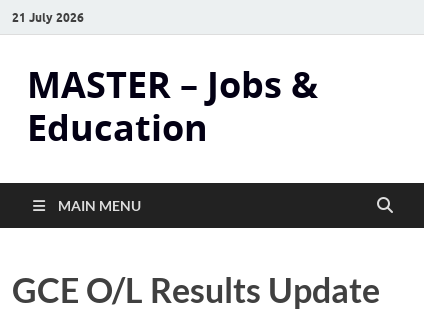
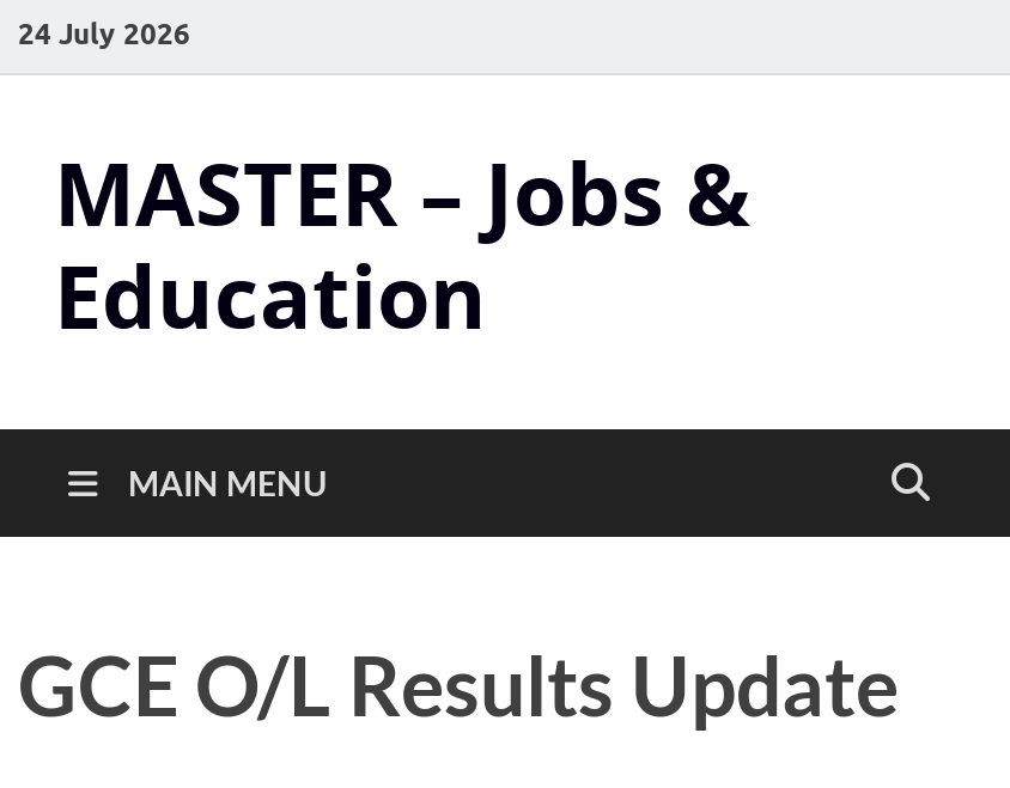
- 21 July 2026
+ 24 July 2026
